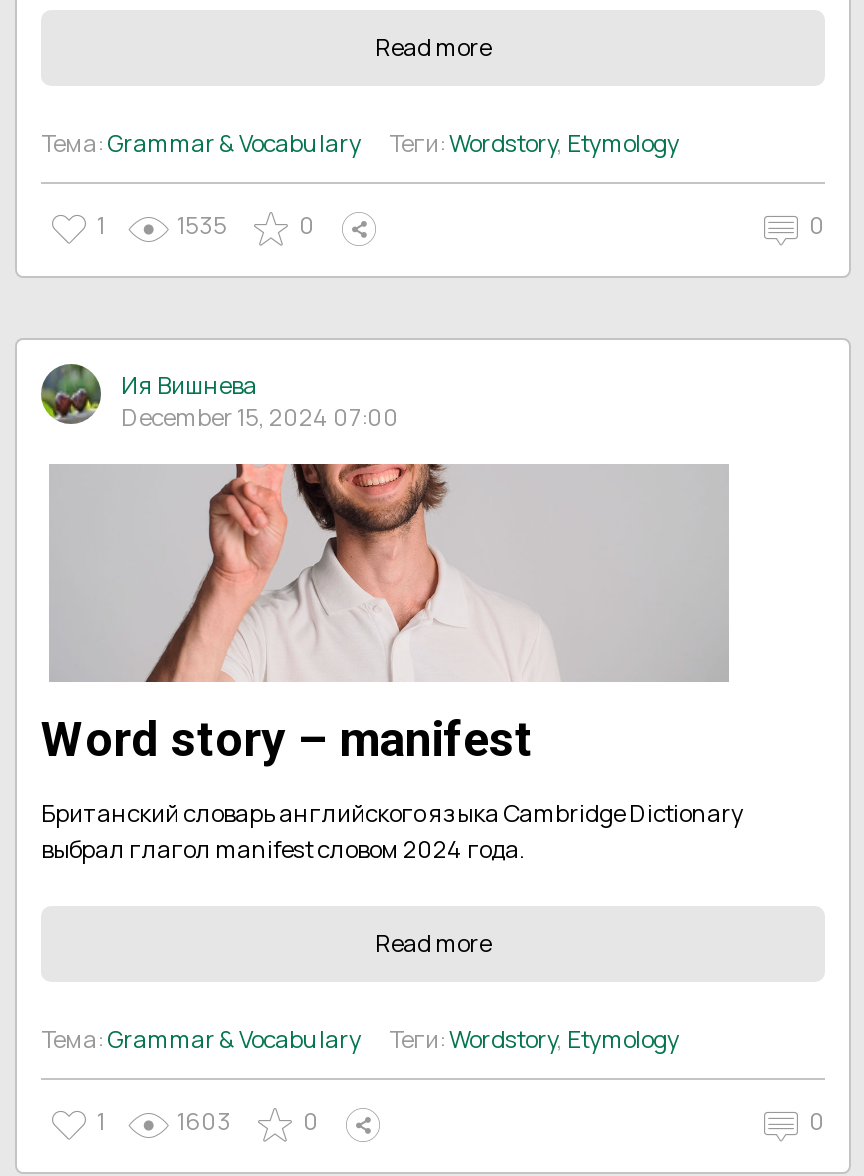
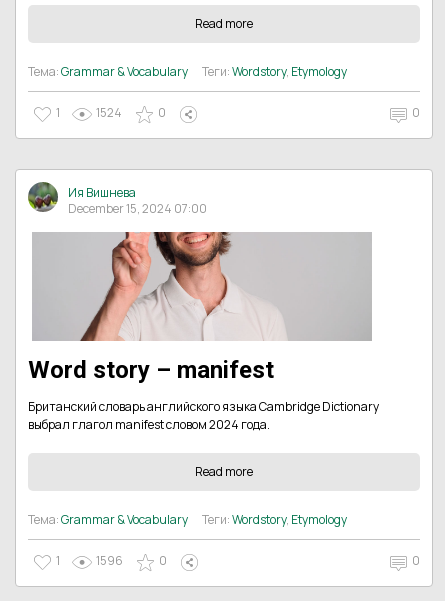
- 1535
+ 1524

- 1603
+ 1596
